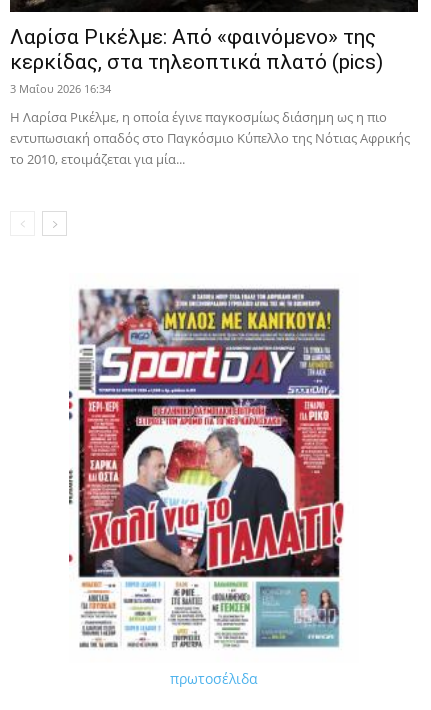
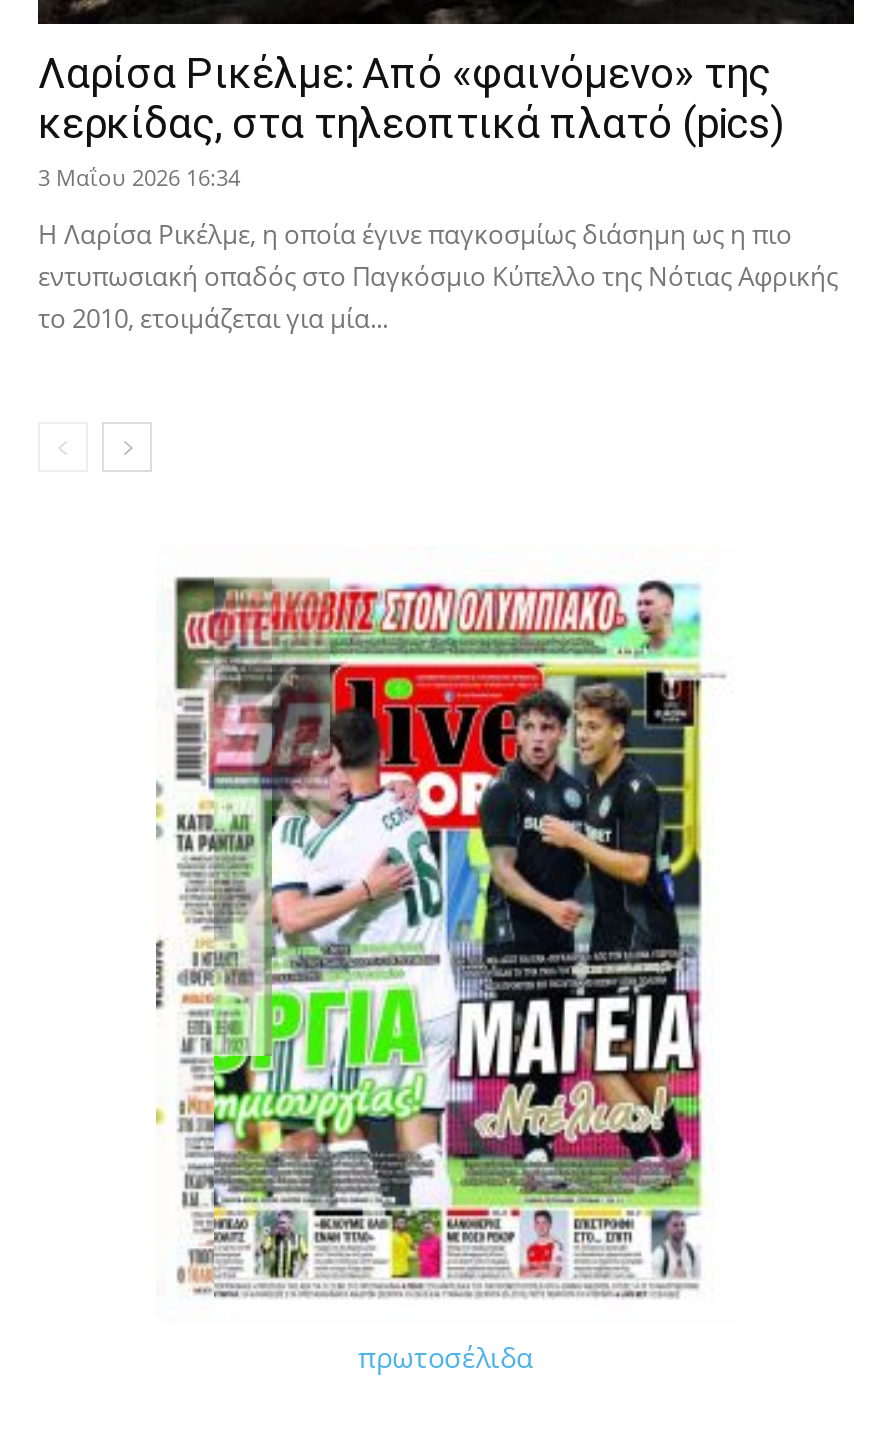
- [image]
+ [image]
